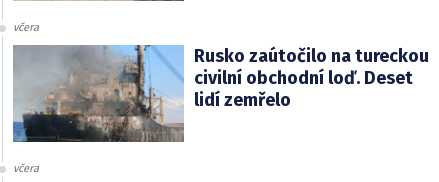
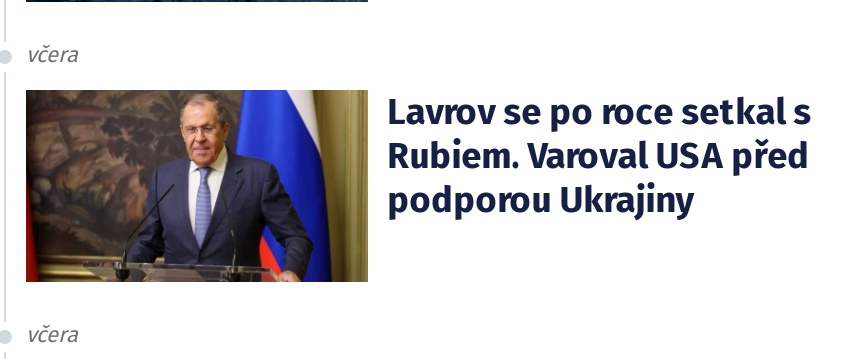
- [image]
- Rusko zaútočilo na tureckou
- civilní obchodní loď. Deset
- lidí zemřelo
+ [image]
+ Lavrov se po roce setkal s
+ Rubiem. Varoval USA před
+ podporou Ukrajiny
